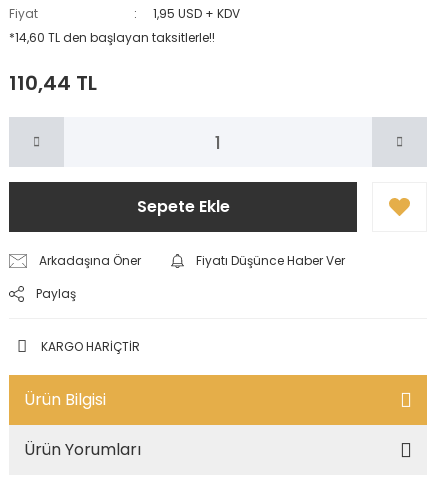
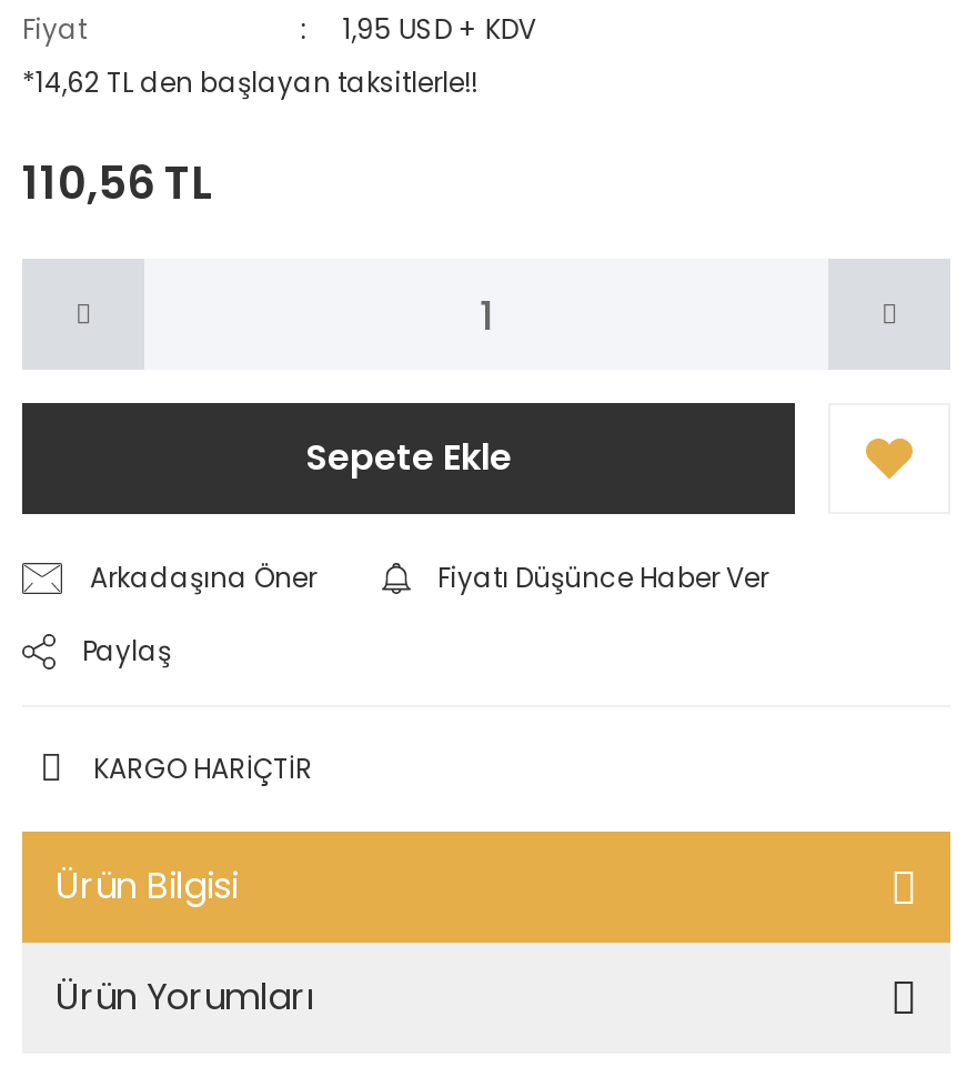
- *14,60 TL den başlayan taksitlerle!!
+ *14,62 TL den başlayan taksitlerle!!

- 110,44 TL
+ 110,56 TL
